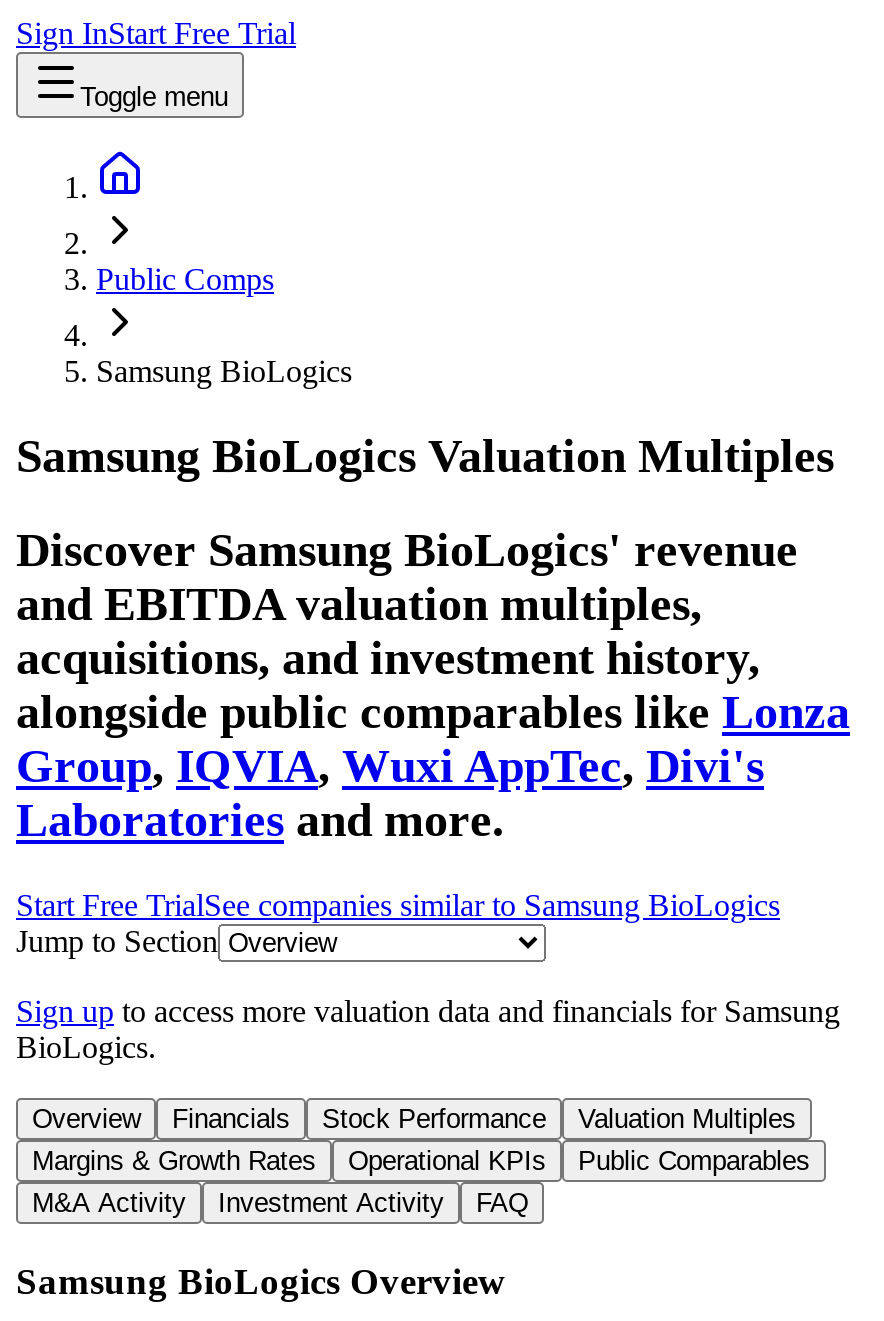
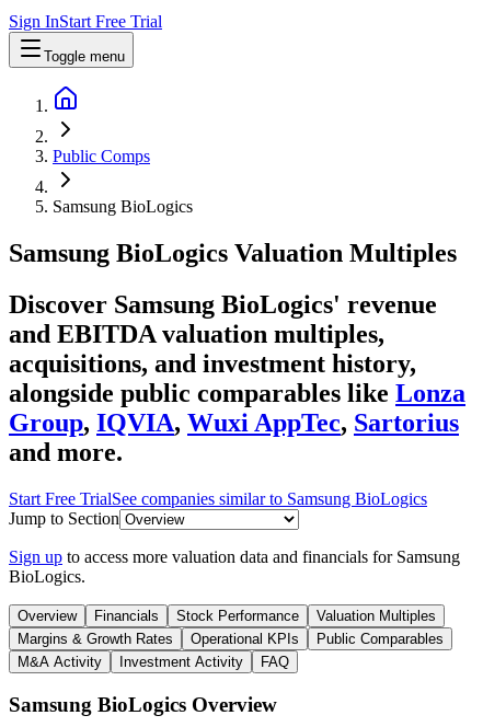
- Group, IQVIA, Wuxi AppTec, Divi's
- Laboratories and more.
+ Group, IQVIA, Wuxi AppTec, Sartorius
+ and more.
